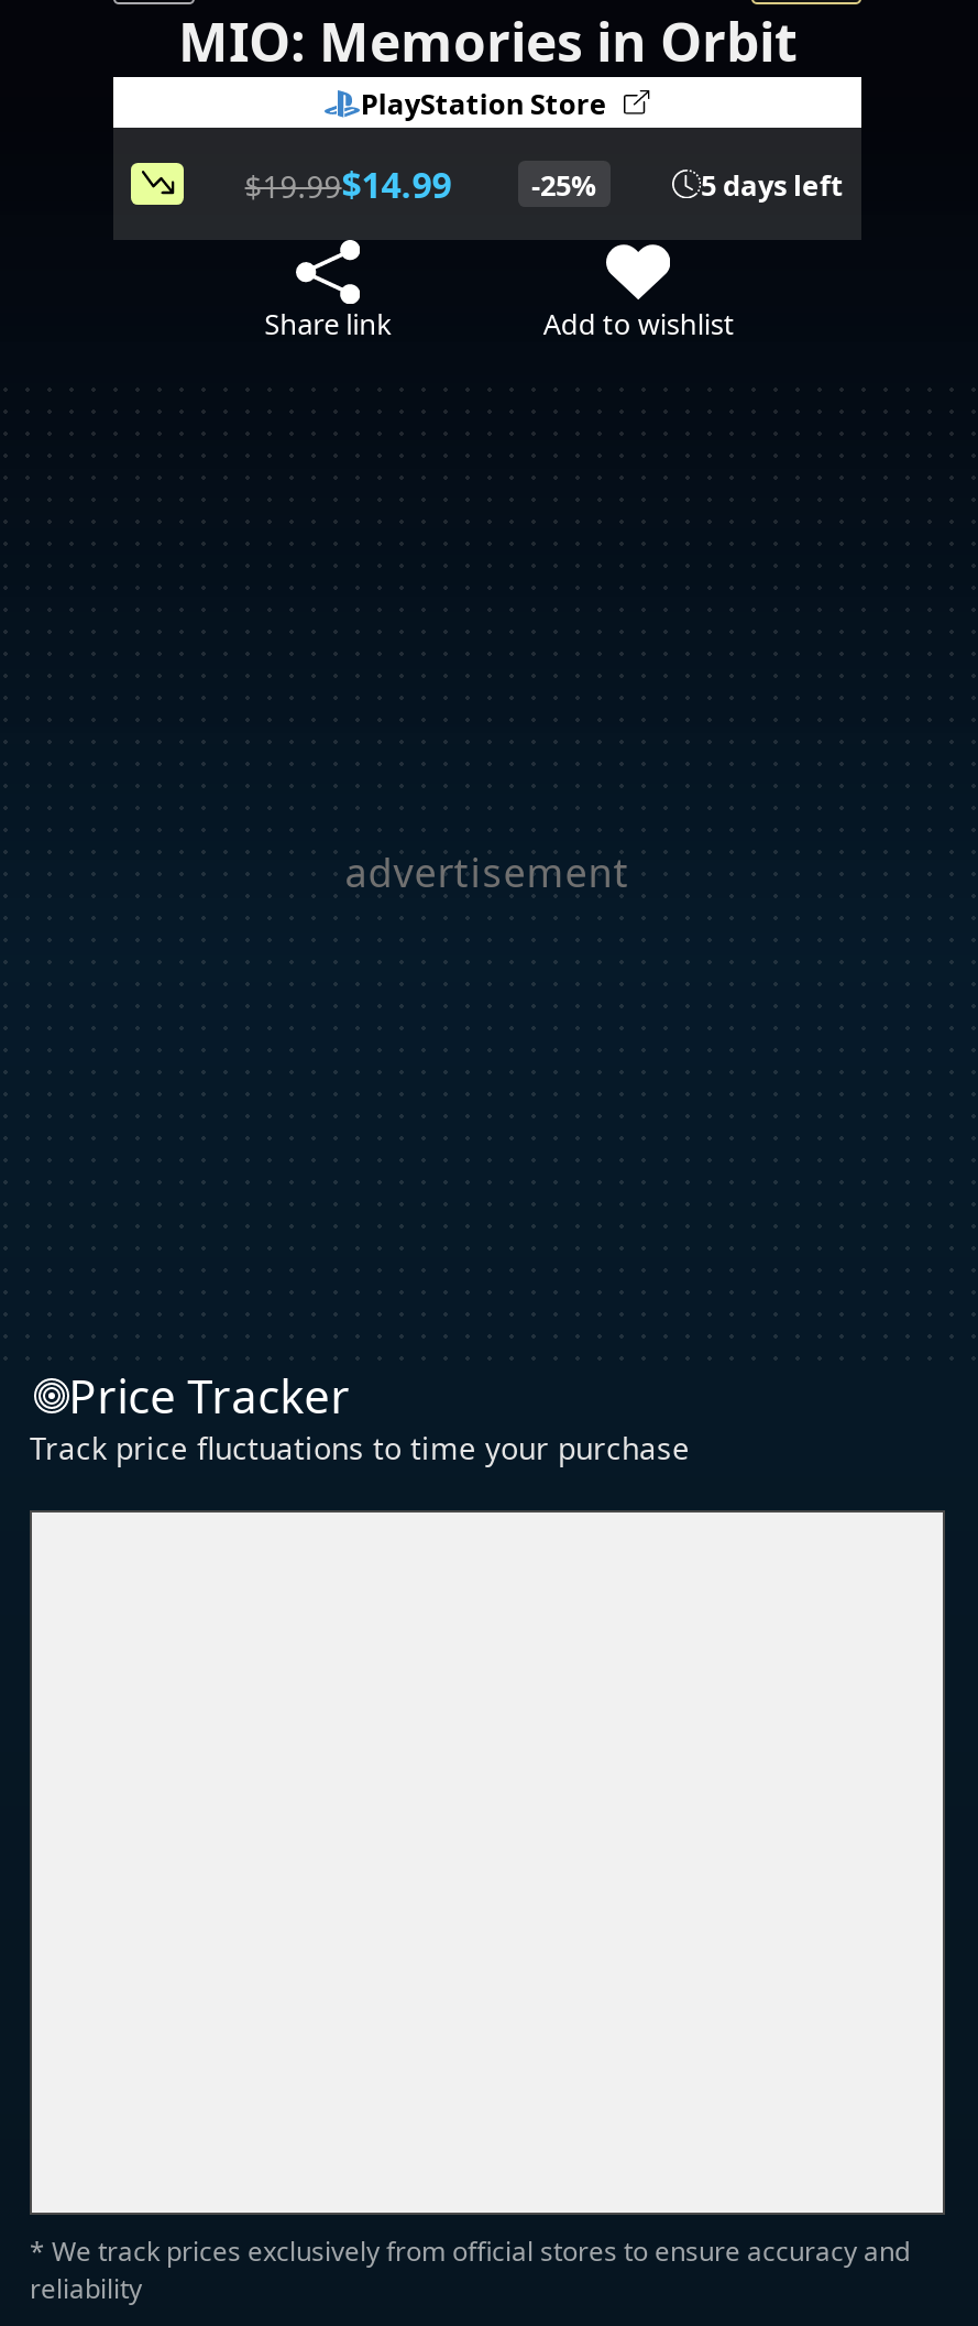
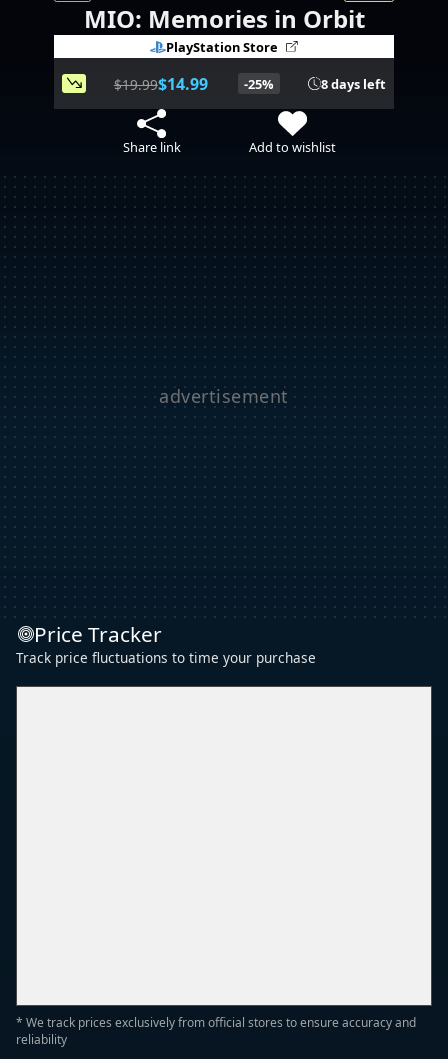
- 5 days left
+ 8 days left
